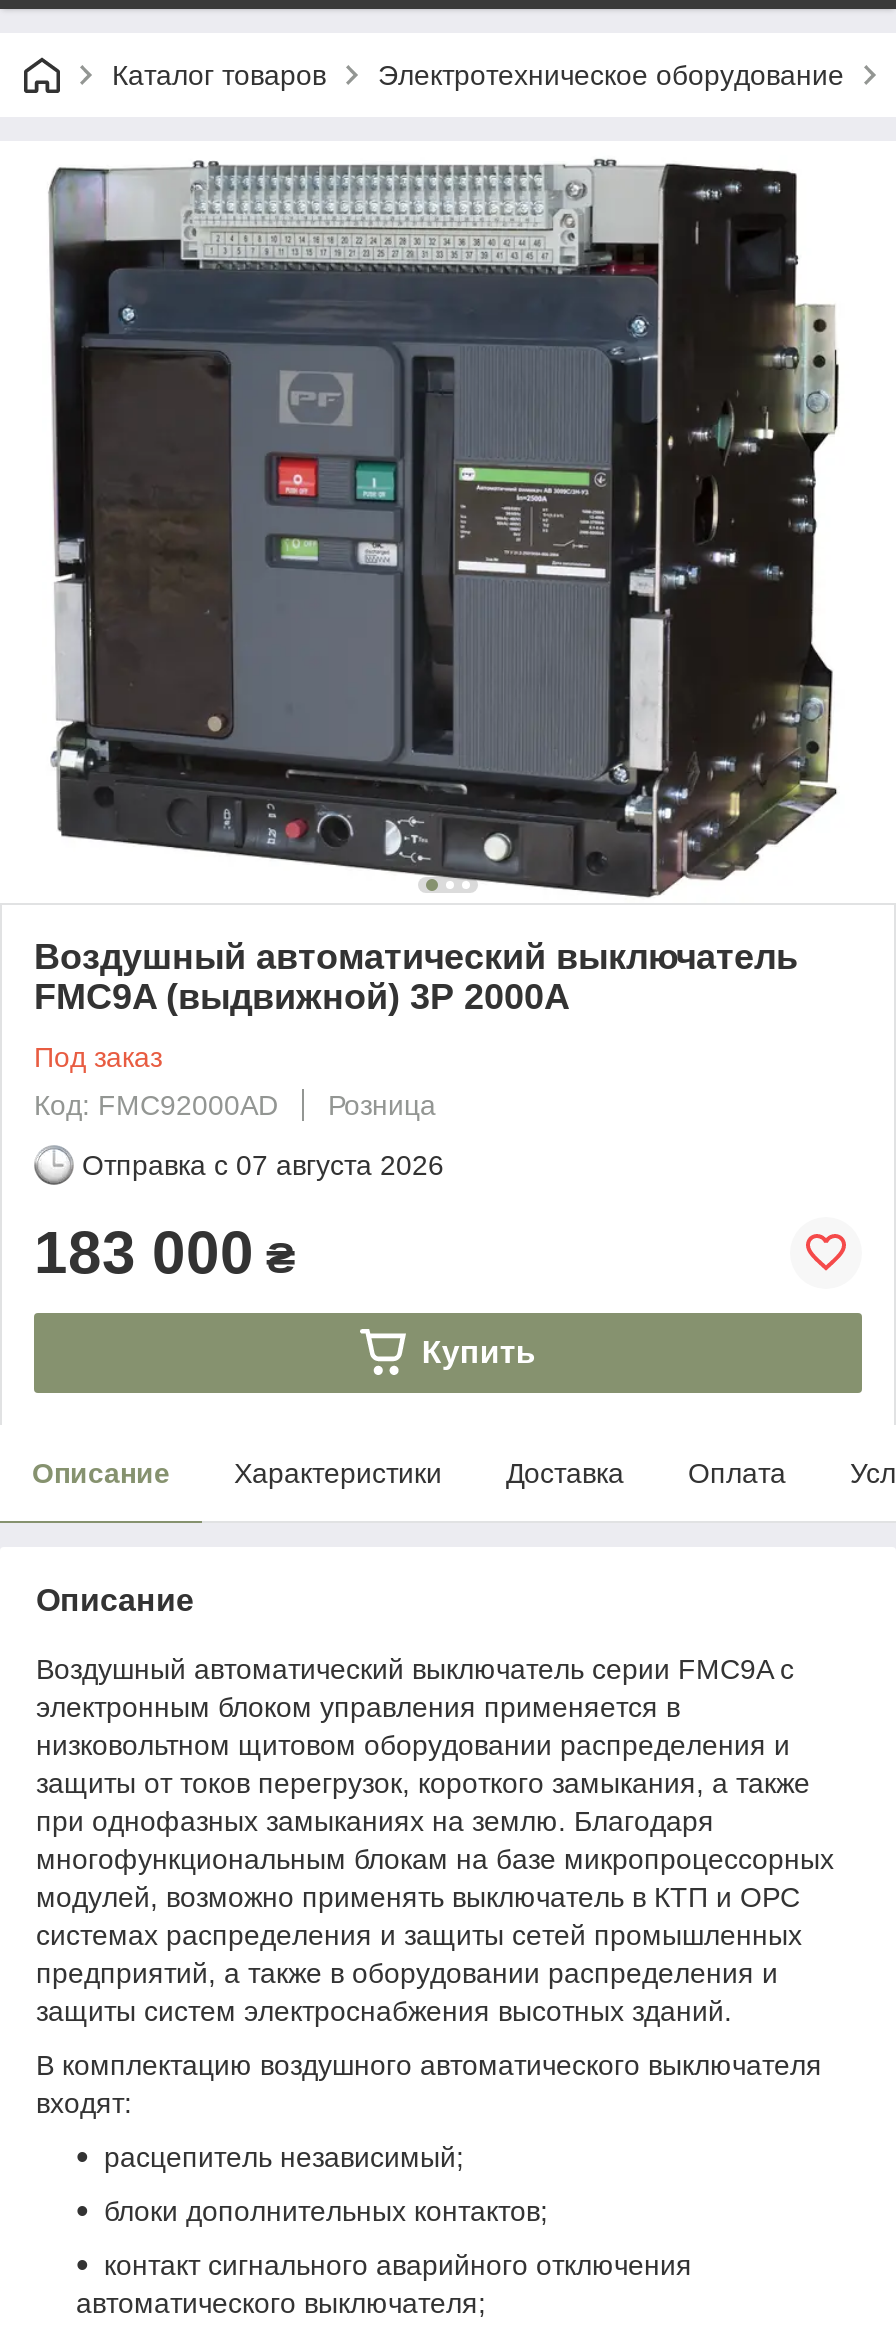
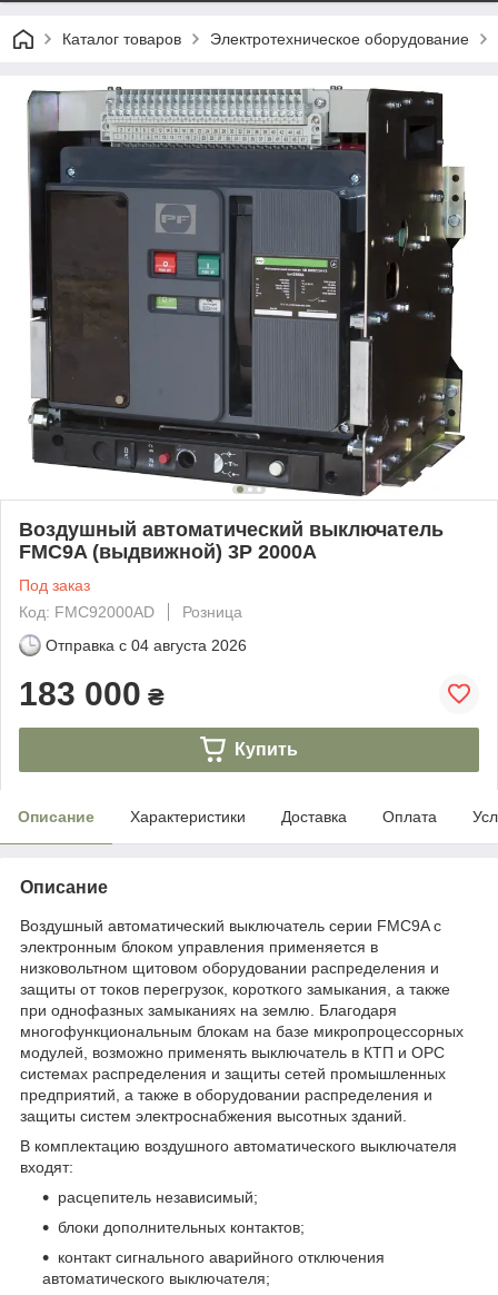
- Отправка с 07 августа 2026
+ Отправка с 04 августа 2026
